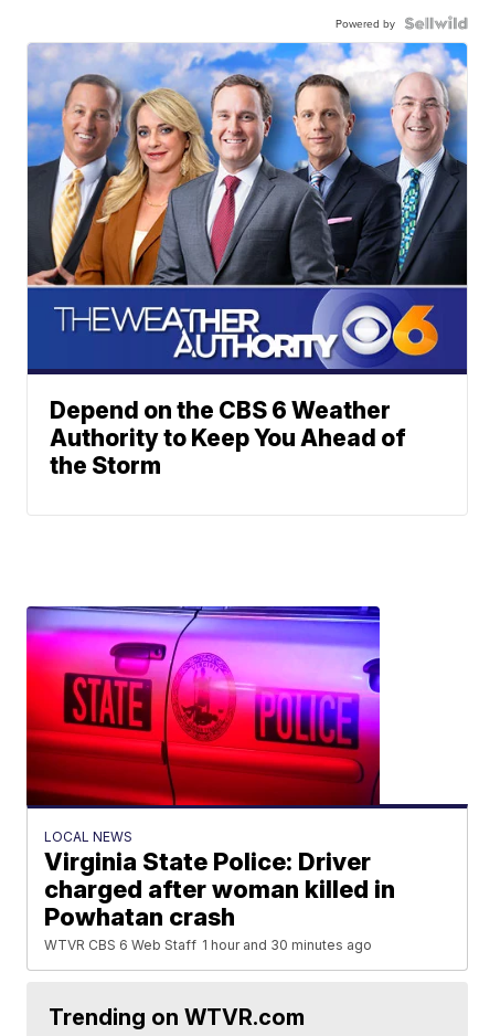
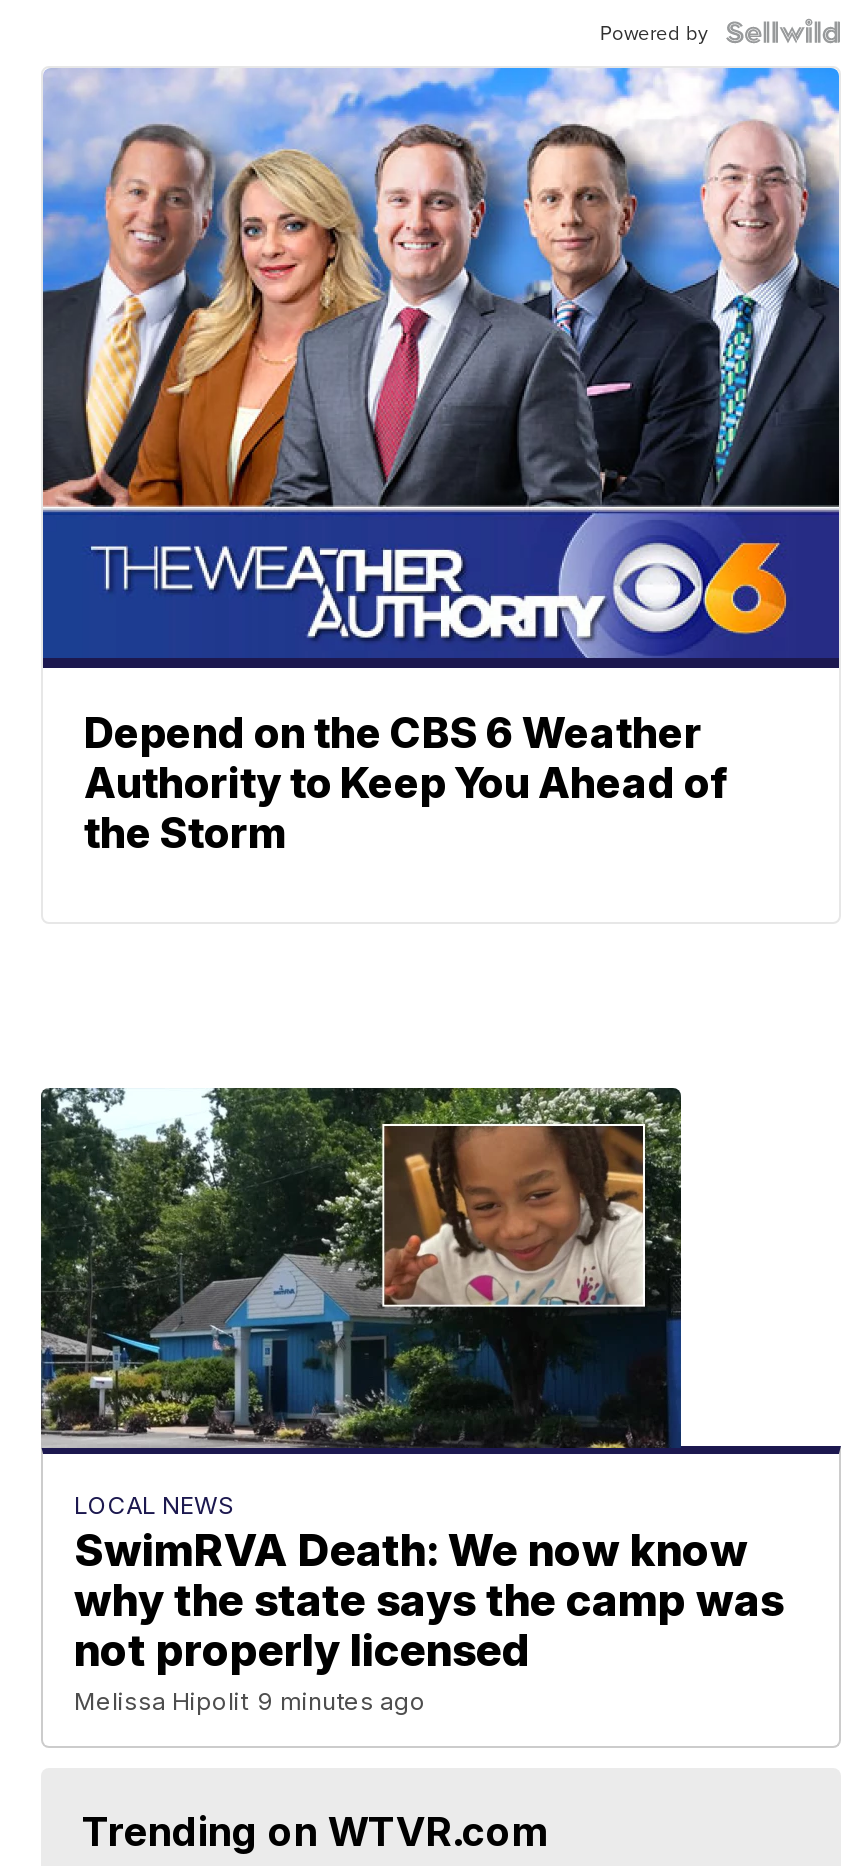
- [image]
- Virginia State Police: Driver
- charged after woman killed in
- Powhatan crash
- WTVR CBS 6 Web Staff 1 hour and 30 minutes ago
+ [image]
+ SwimRVA Death: We now know
+ why the state says the camp was
+ not properly licensed
+ Melissa Hipolit 9 minutes ago
